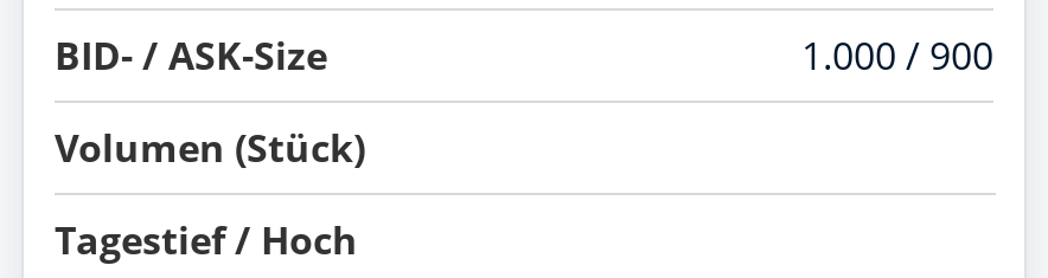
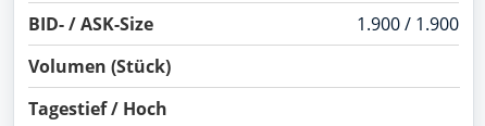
- 1.000 / 900
+ 1.900 / 1.900
